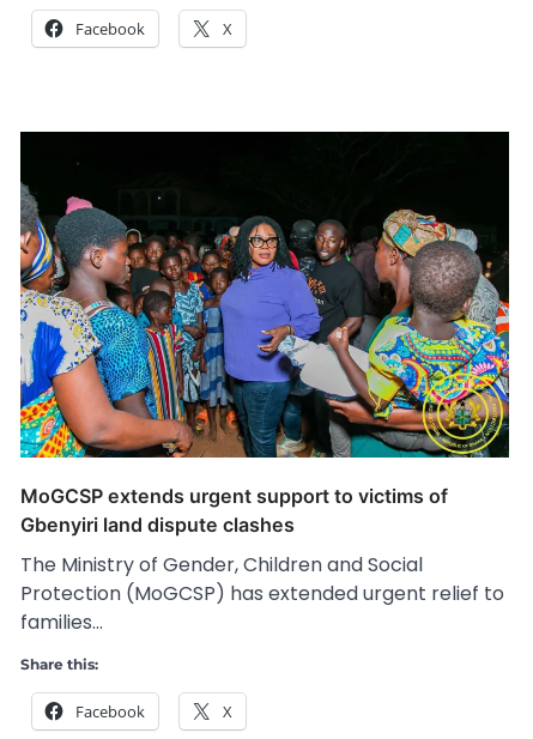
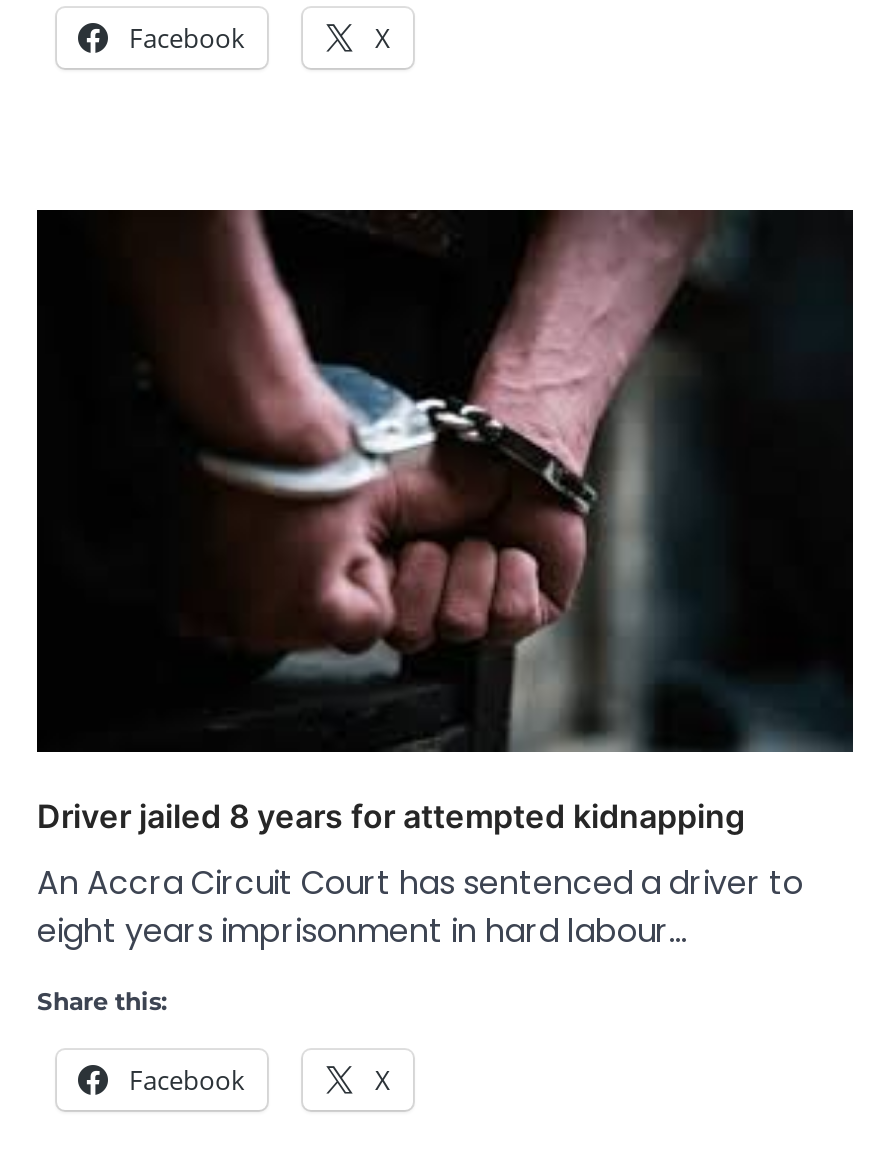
- [image]
- MoGCSP extends urgent support to victims of
- Gbenyiri land dispute clashes
+ [image]
+ Driver jailed 8 years for attempted kidnapping

- The Ministry of Gender, Children and Social
- Protection (MoGCSP) has extended urgent relief to
- families…
+ An Accra Circuit Court has sentenced a driver to
+ eight years imprisonment in hard labour…
